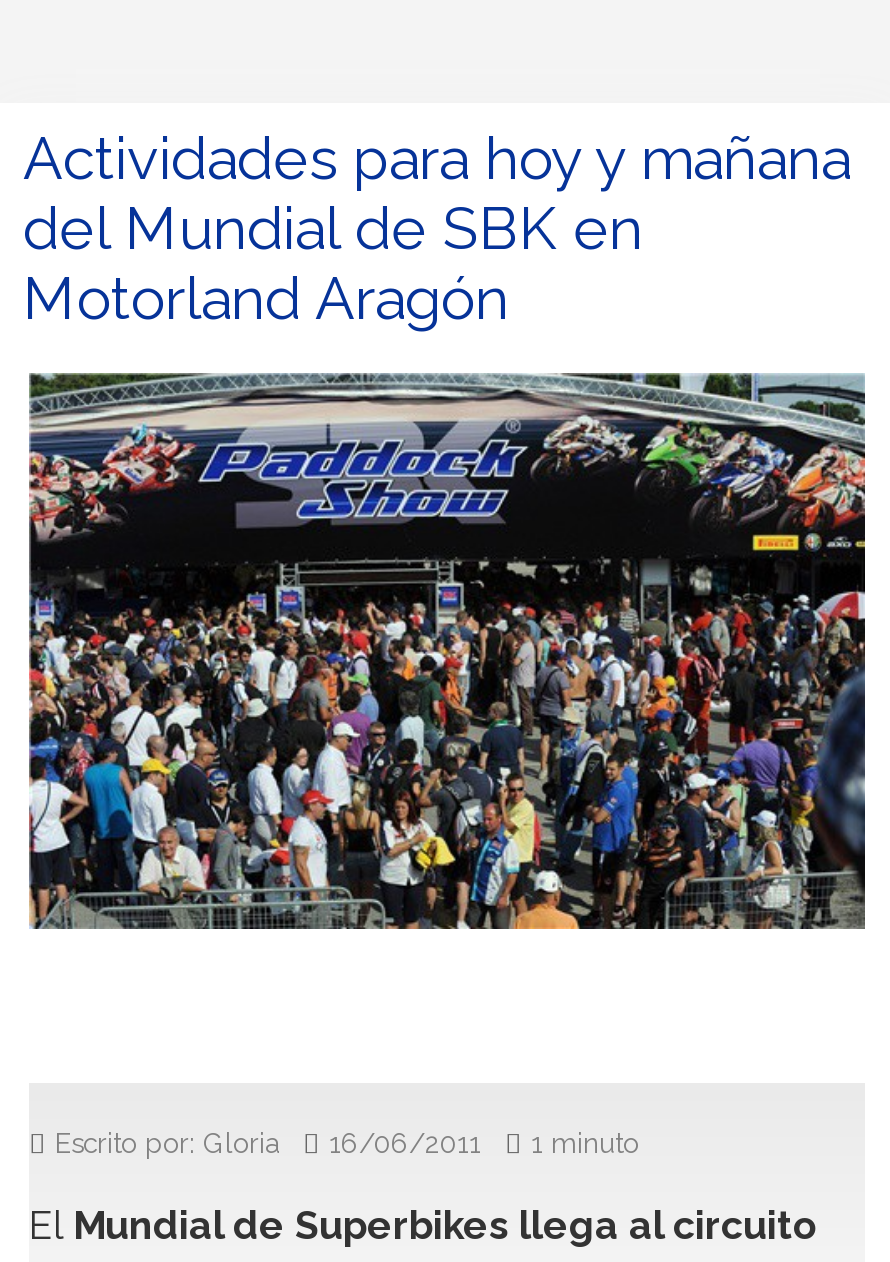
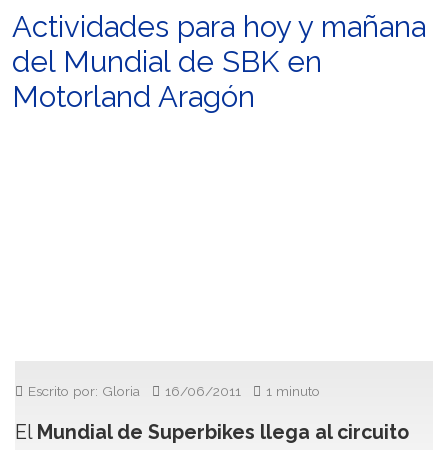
- [image]
